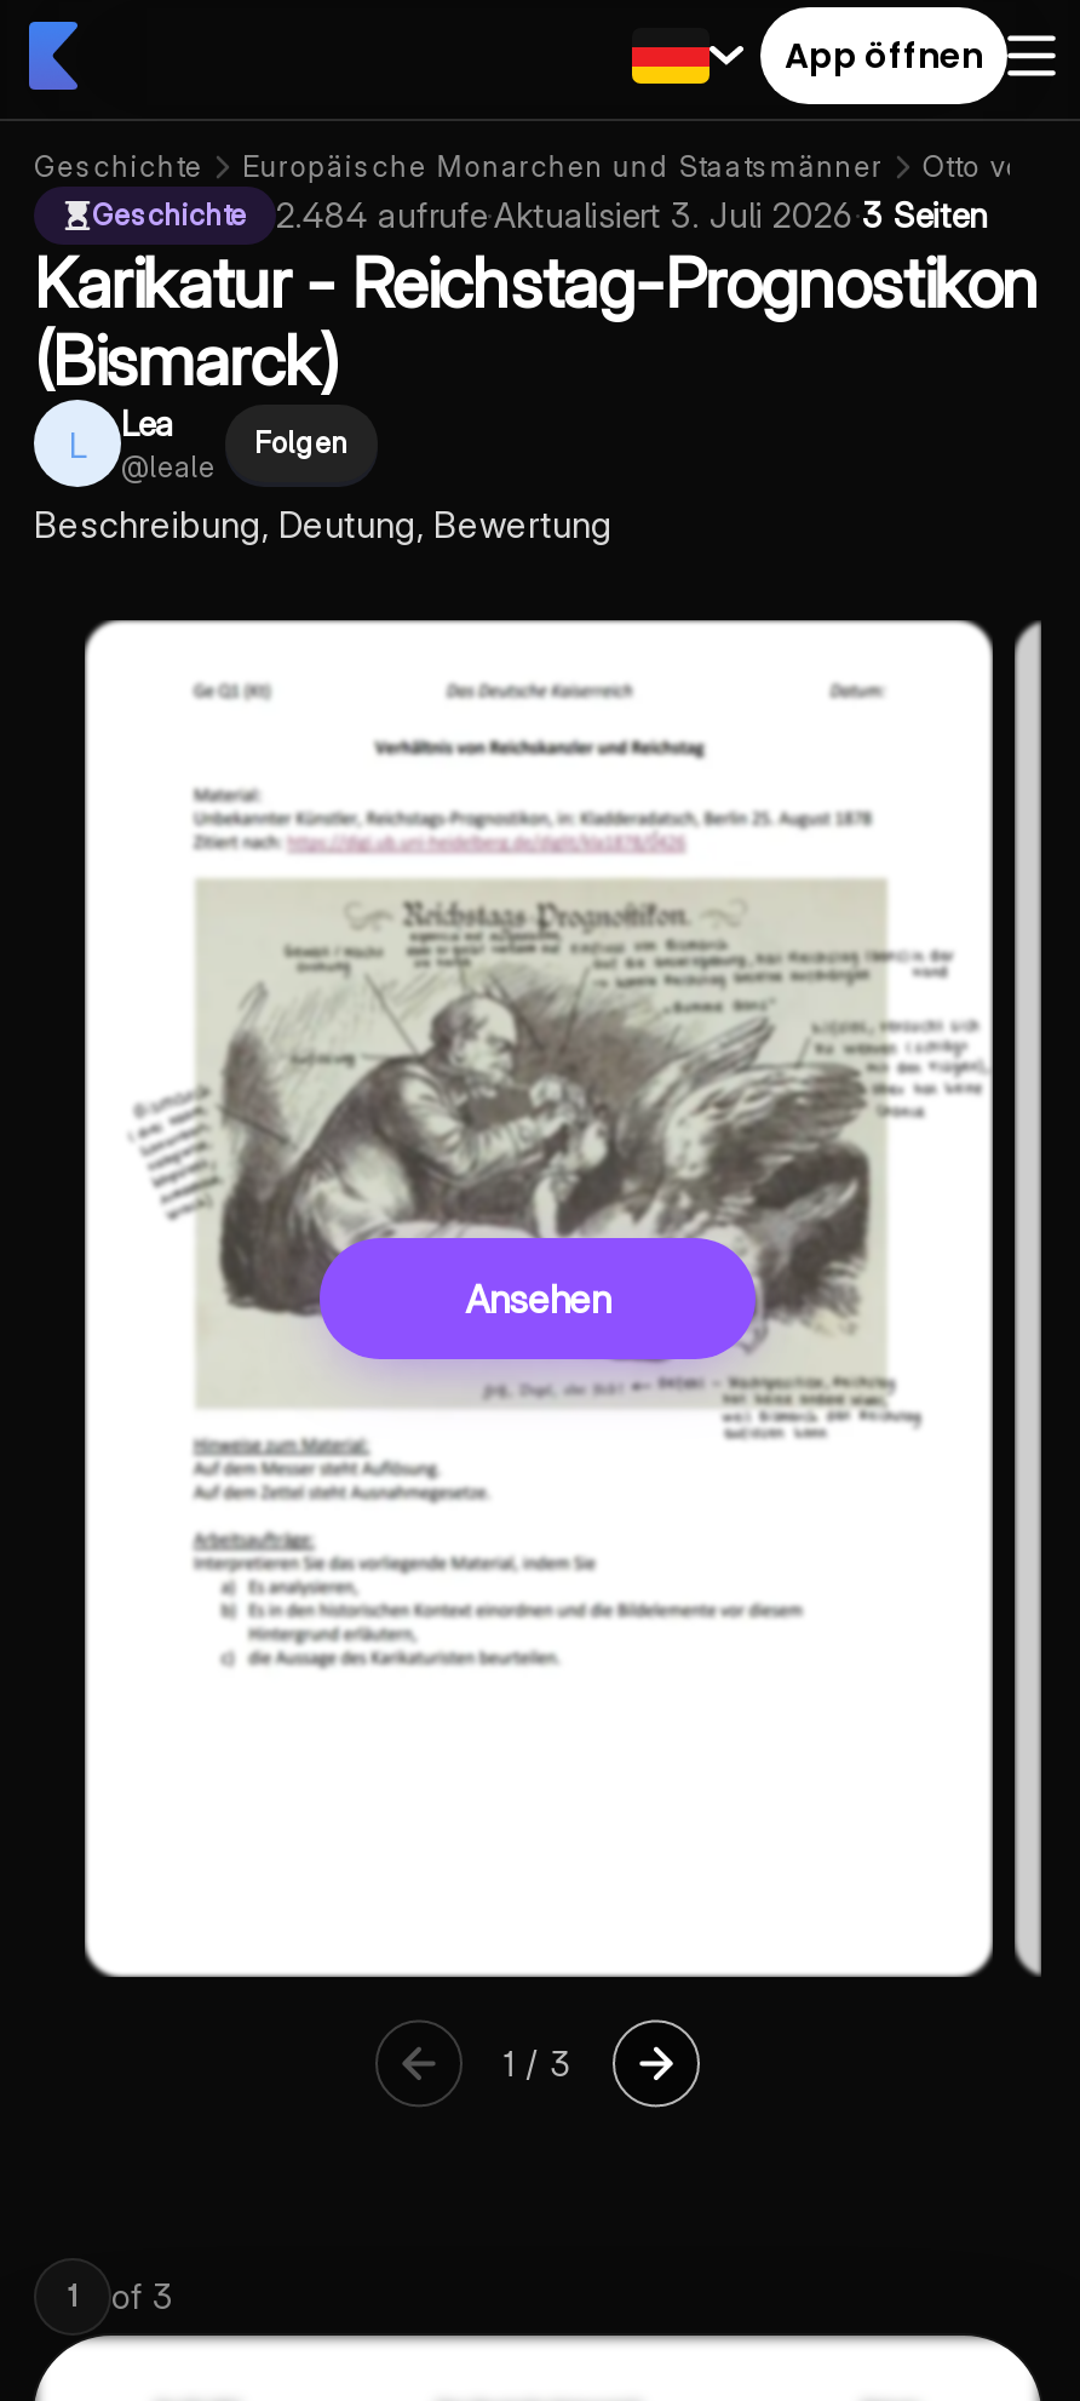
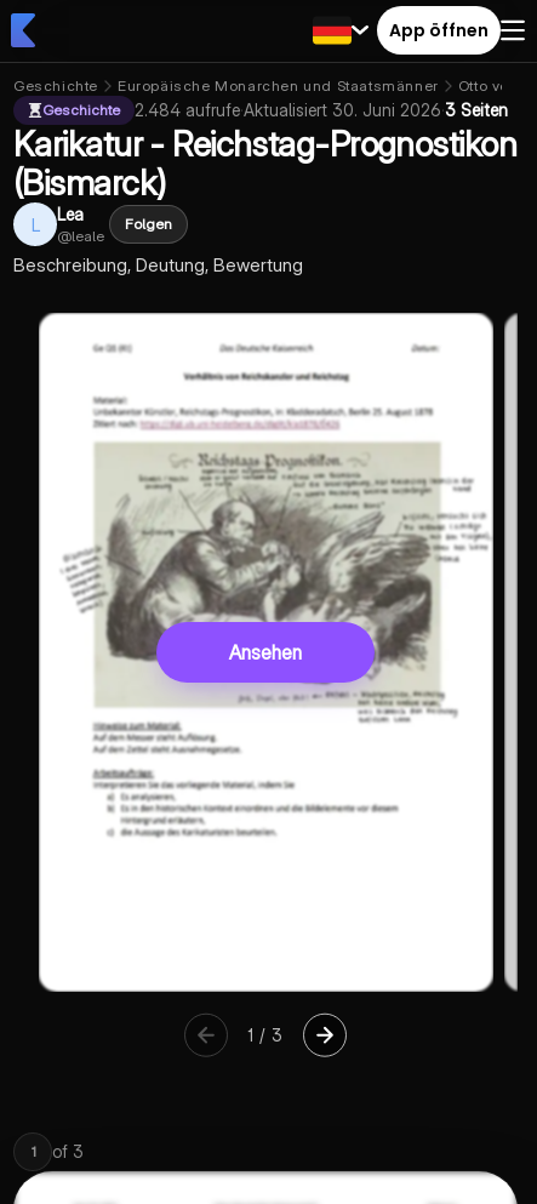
- 2.484 aufrufe · Aktualisiert 3. Juli 2026 · 3 Seiten
+ 2.484 aufrufe · Aktualisiert 30. Juni 2026 · 3 Seiten
